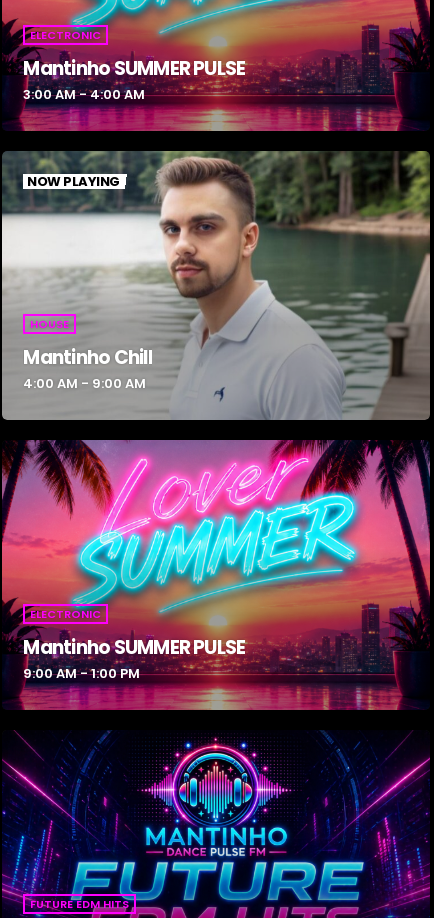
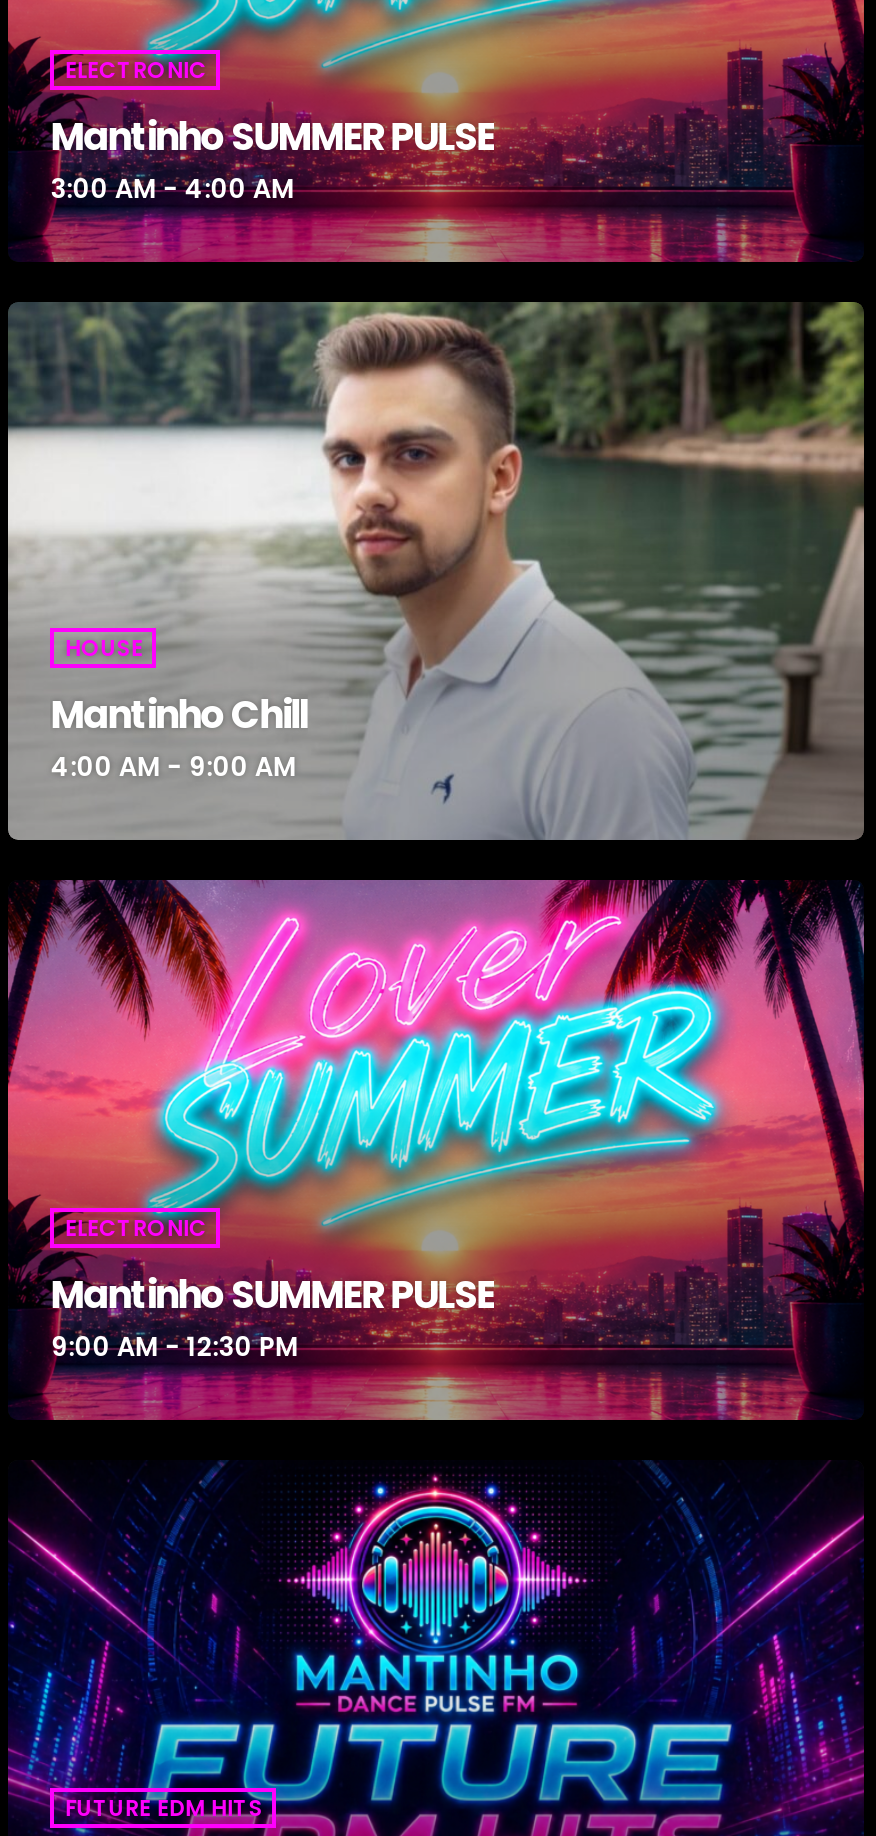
- NOW PLAYING

- 9:00 AM - 1:00 PM
+ 9:00 AM - 12:30 PM
